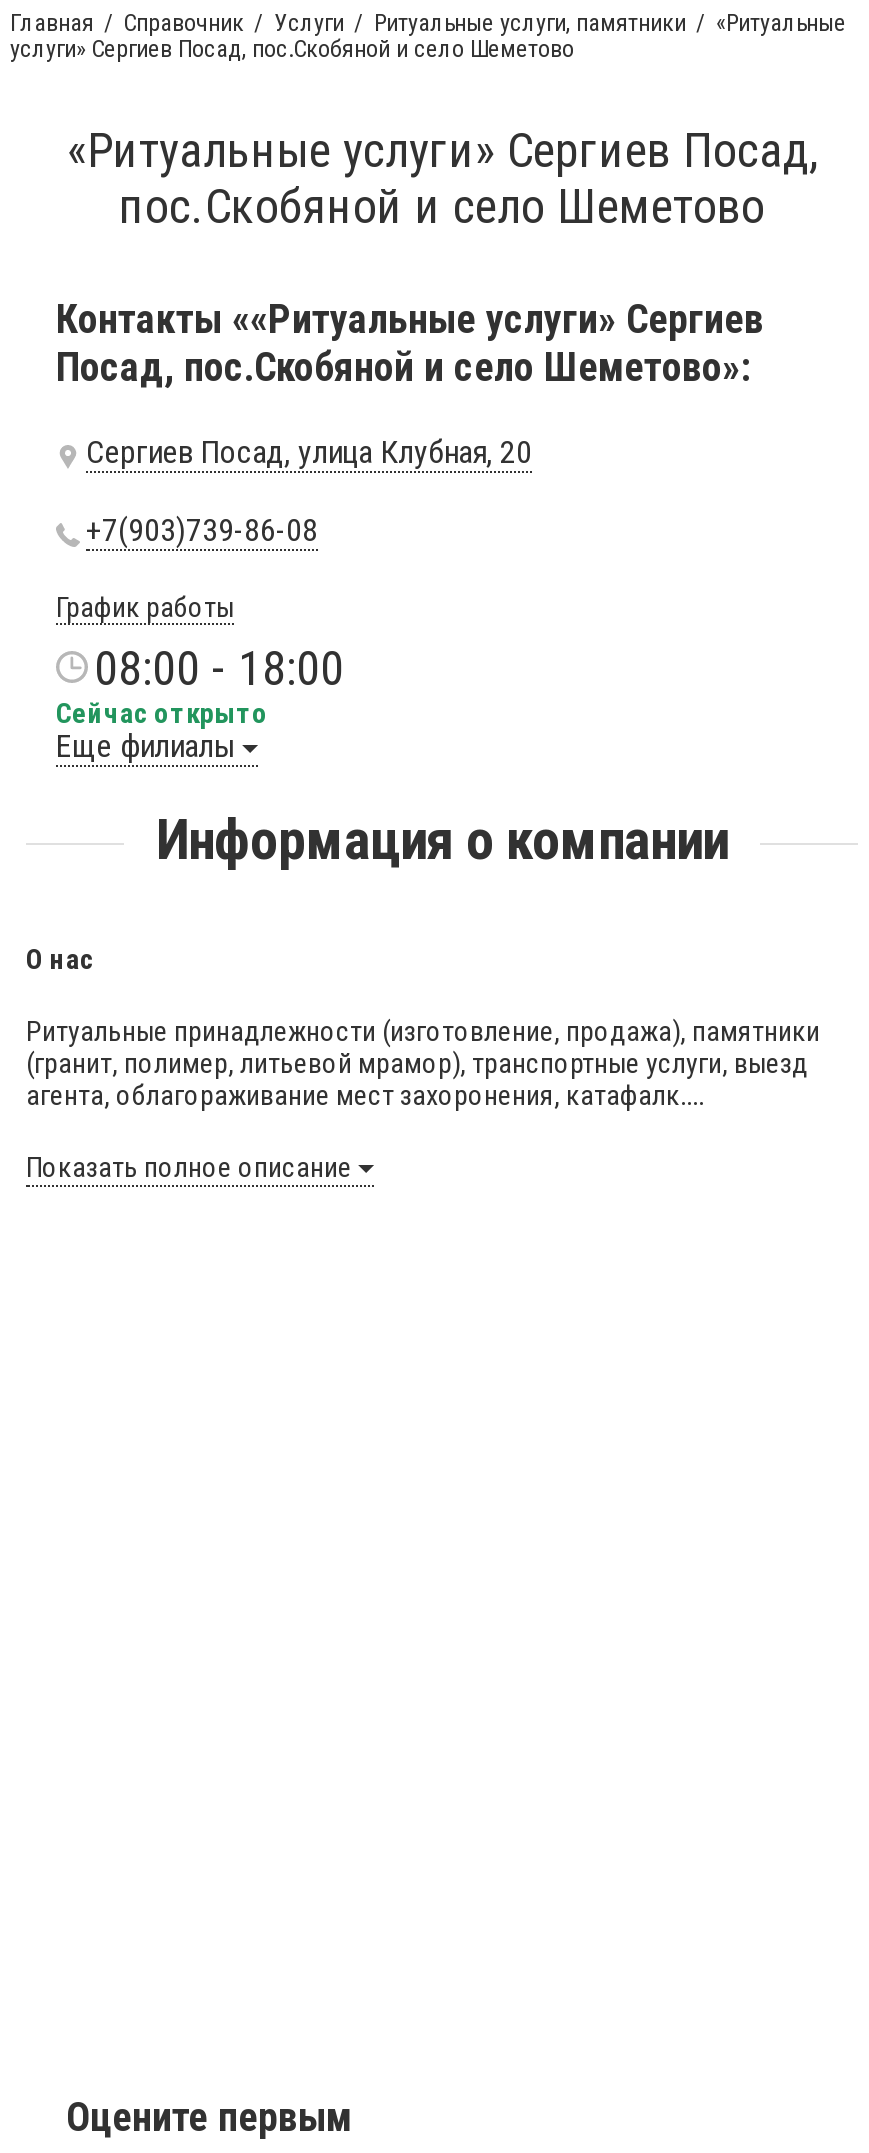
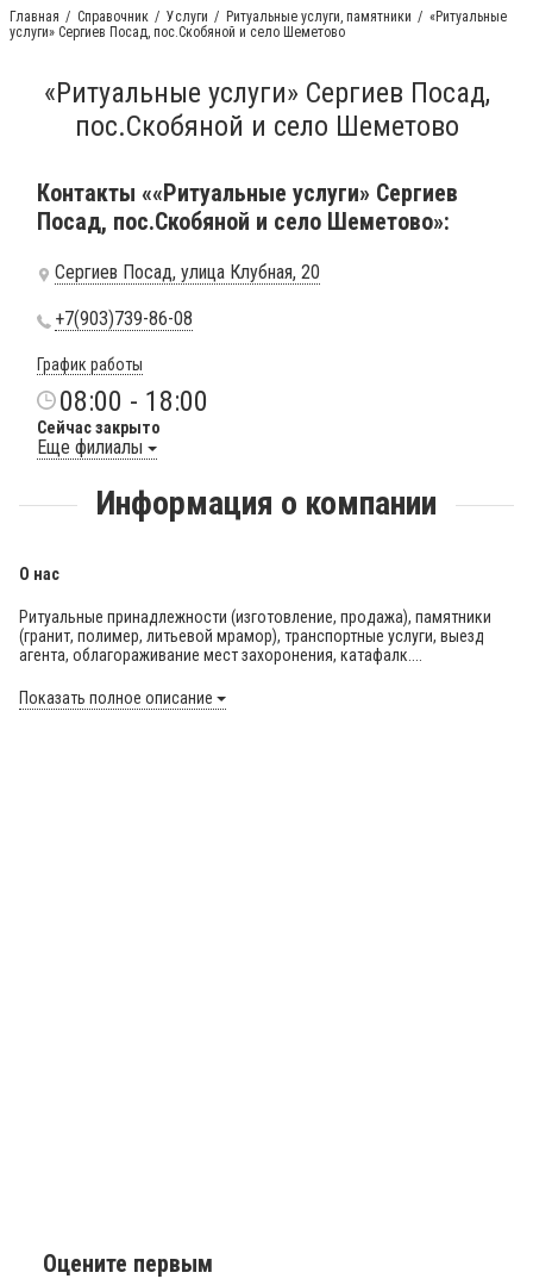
- Сейчас открыто
+ Сейчас закрыто
